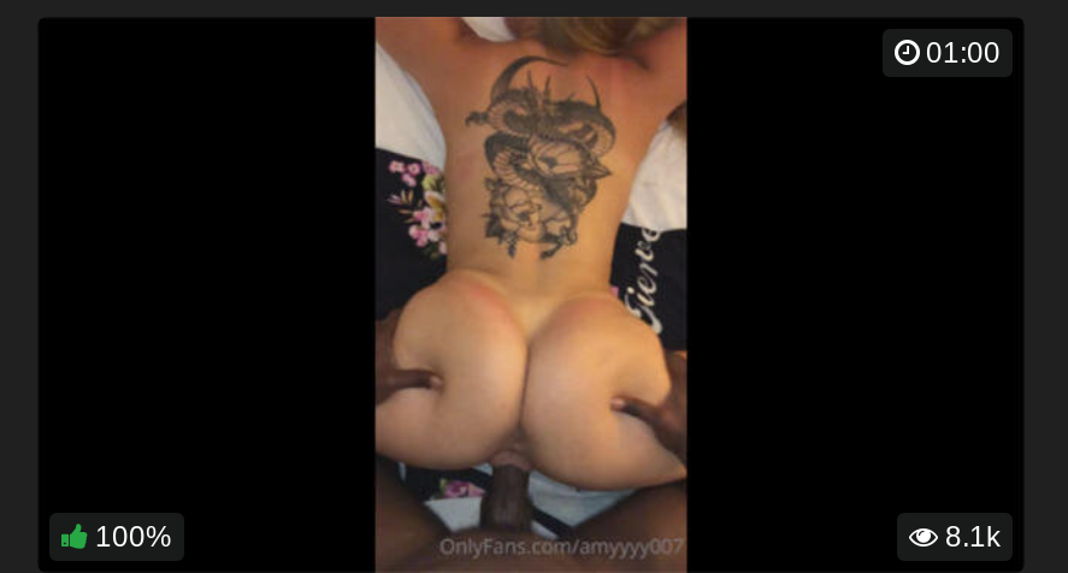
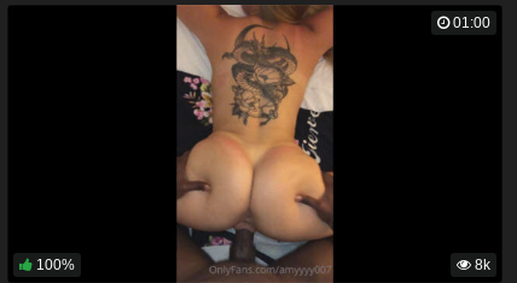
- 8.1k
+ 8k
